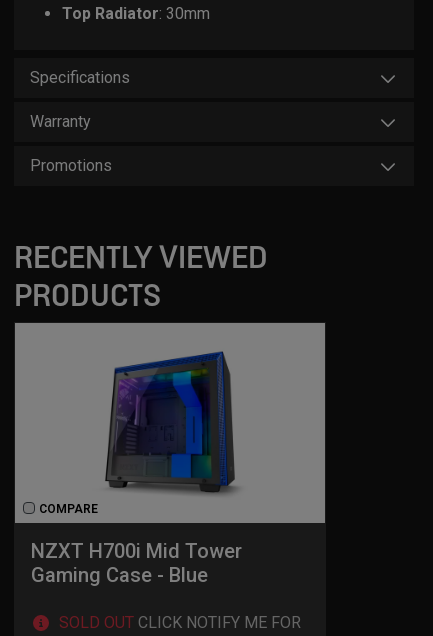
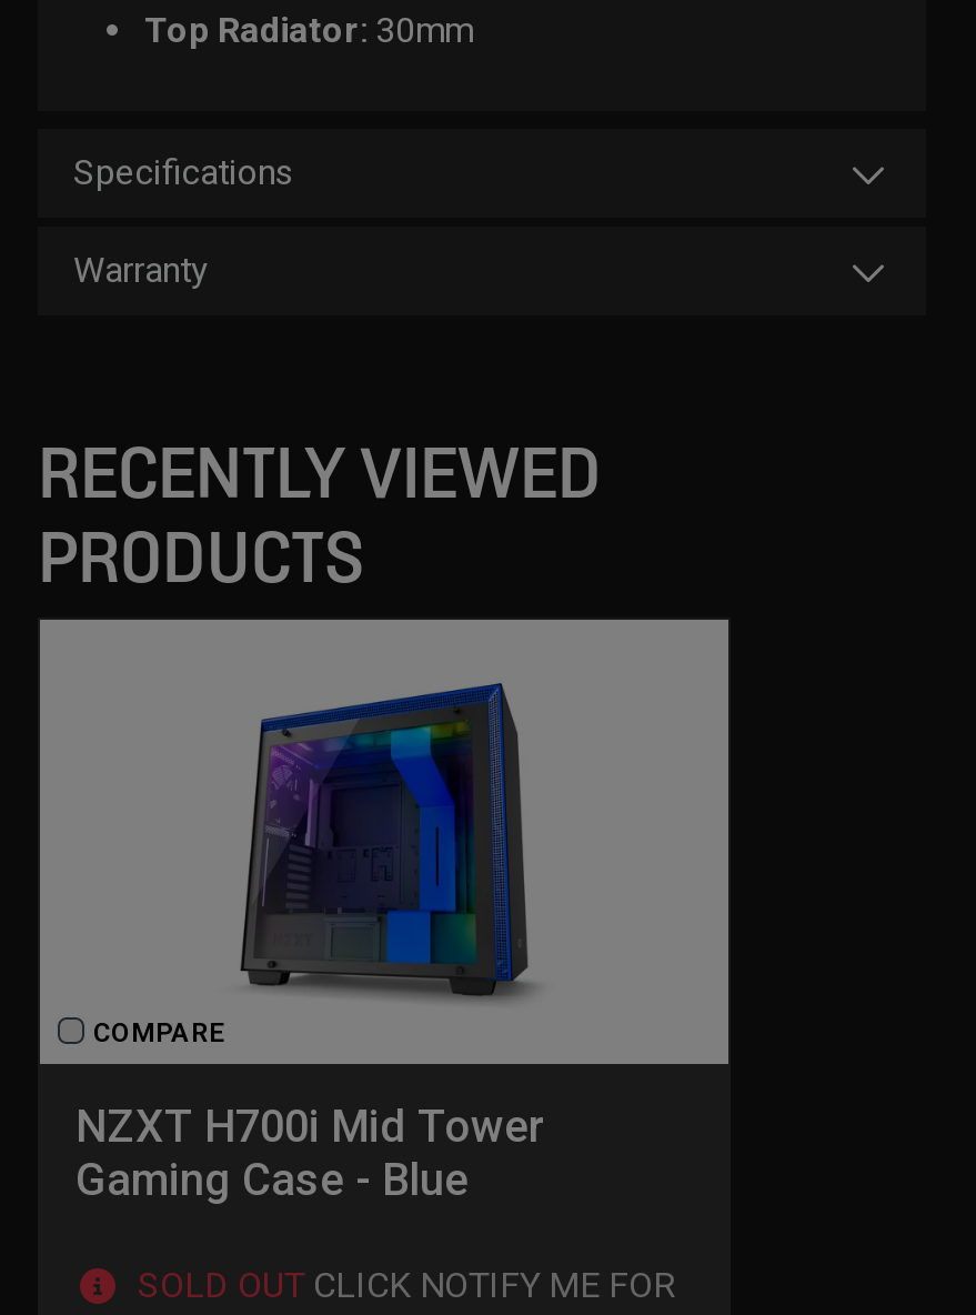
- Promotions
